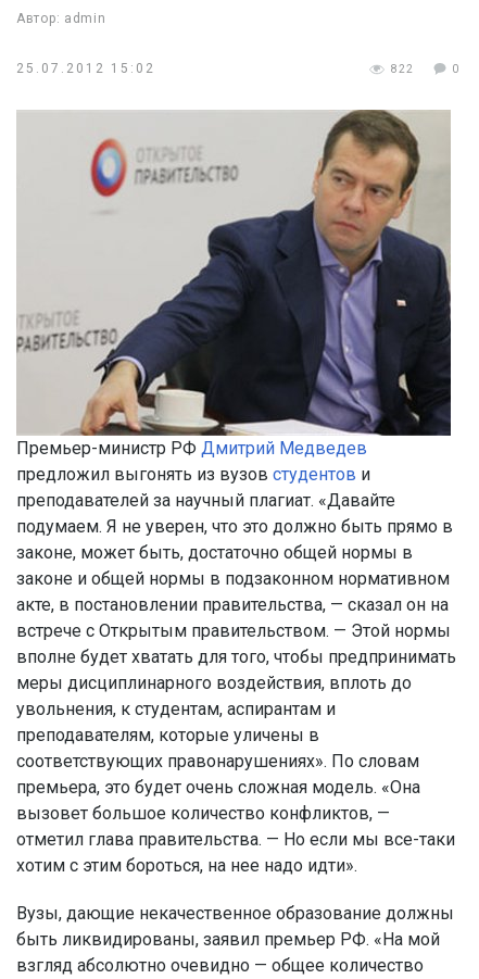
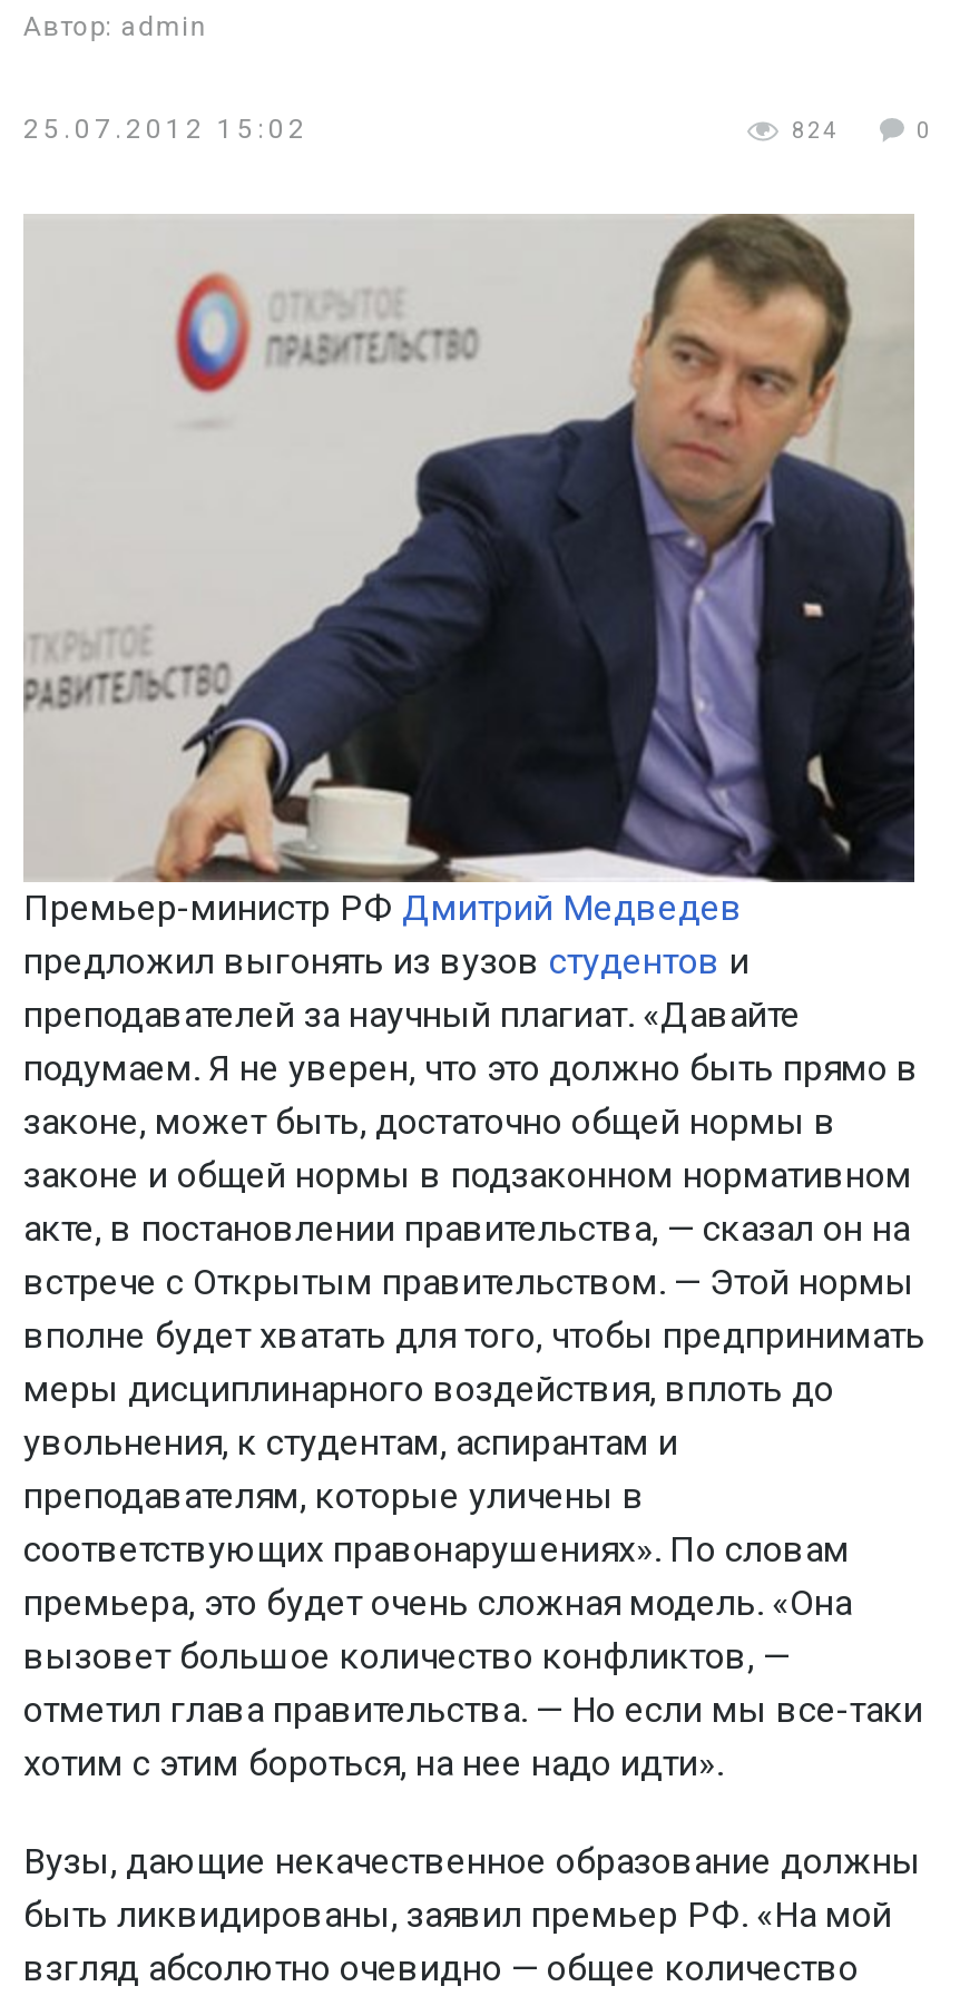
- 822
+ 824
